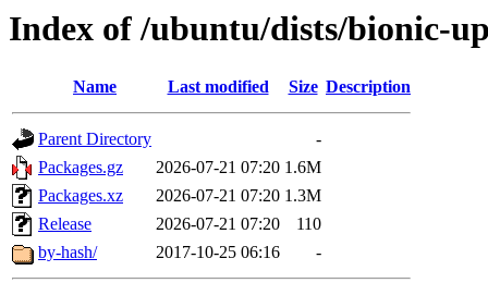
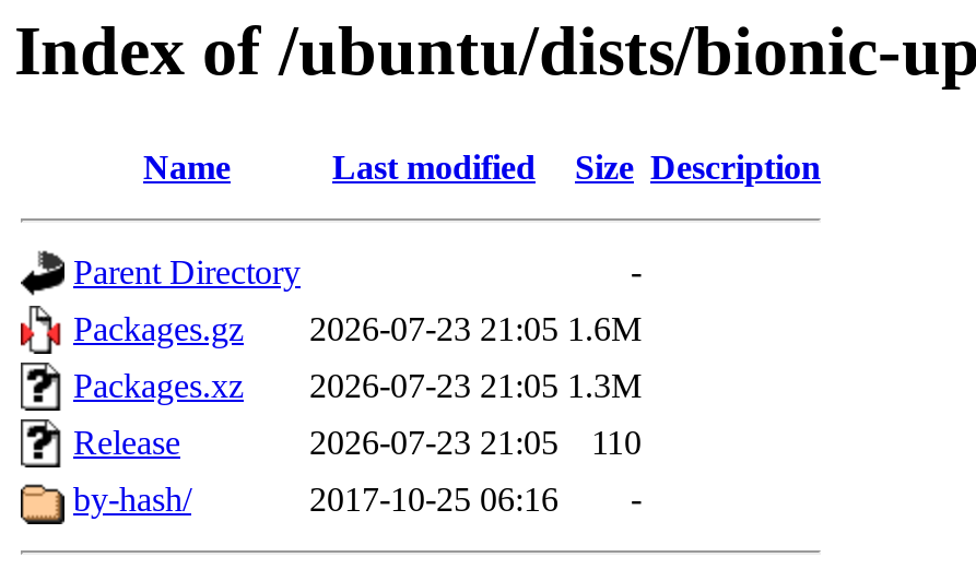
- Packages.gz 2026-07-21 07:20 1.6M
+ Packages.gz 2026-07-23 21:05 1.6M

- Packages.xz 2026-07-21 07:20 1.3M
+ Packages.xz 2026-07-23 21:05 1.3M

- 2026-07-21 07:20 110
+ 2026-07-23 21:05 110
